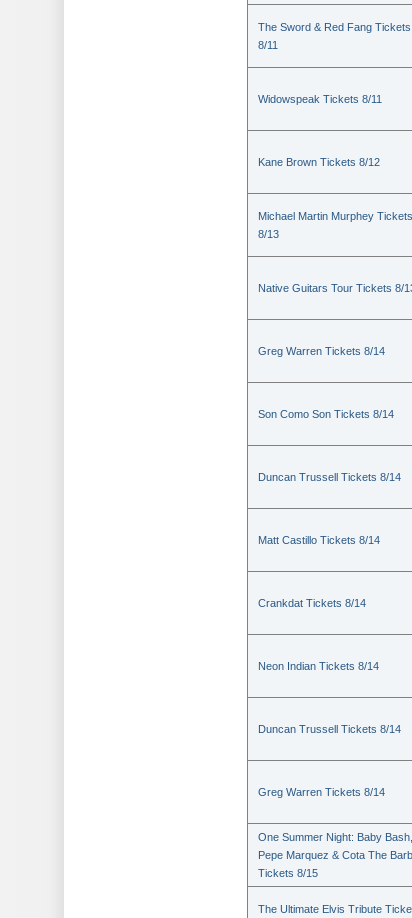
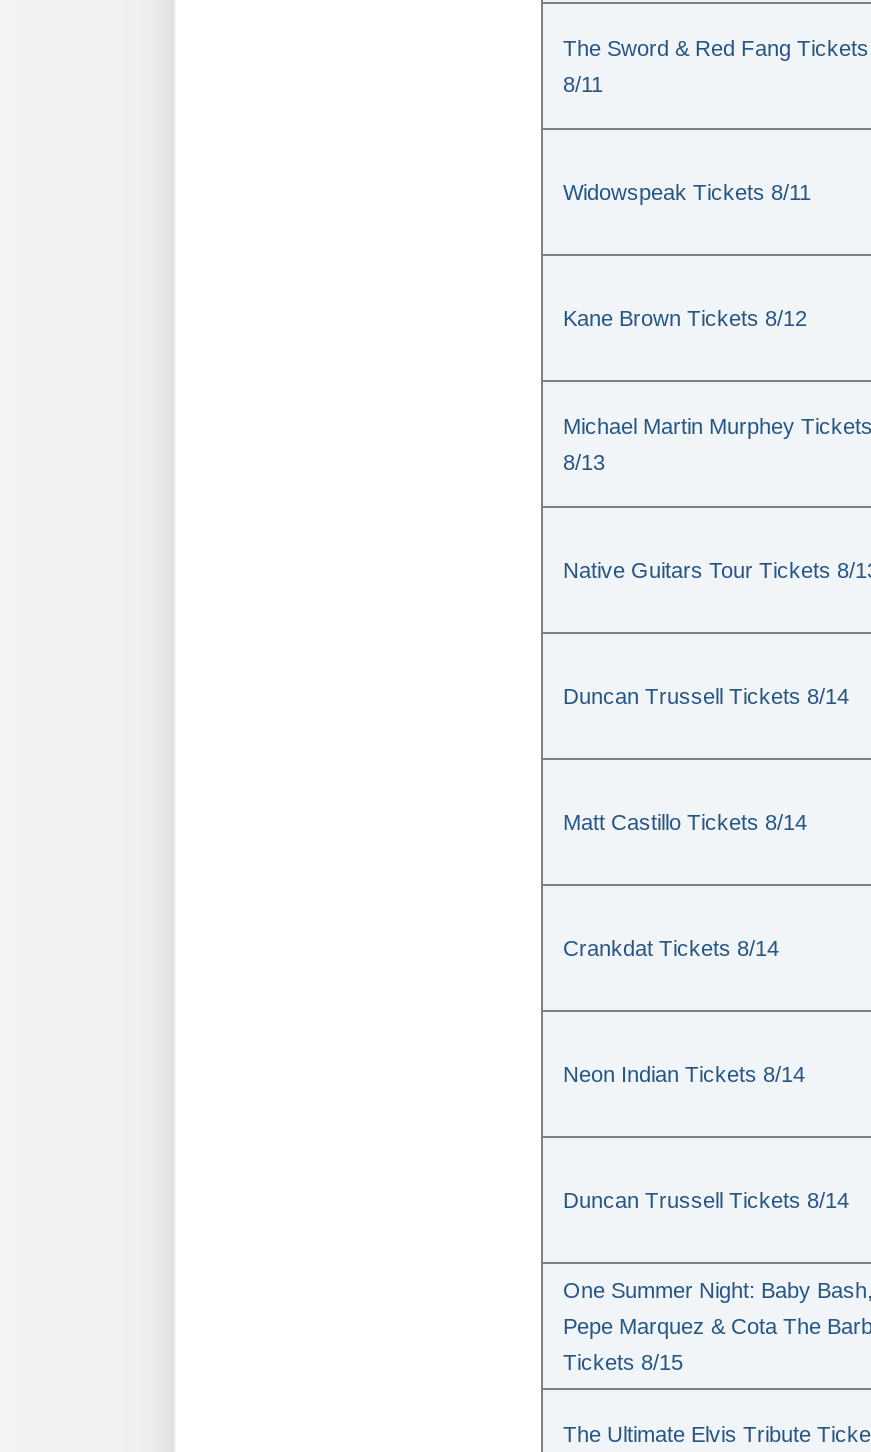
- Greg Warren Tickets 8/14

- Son Como Son Tickets 8/14

- Greg Warren Tickets 8/14
